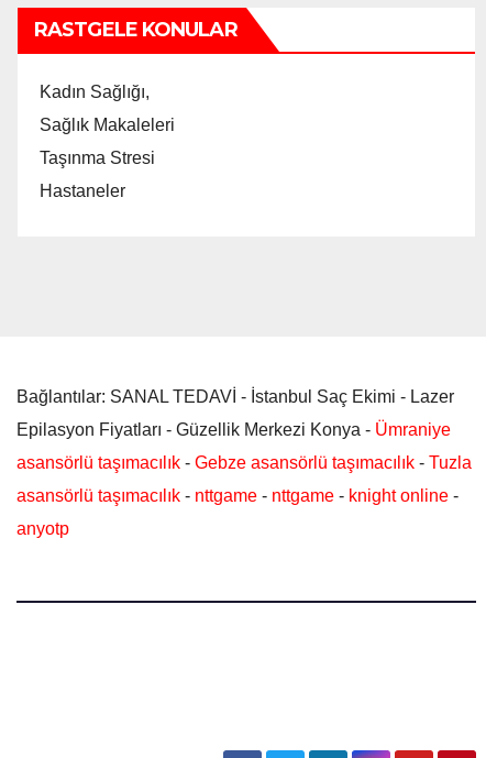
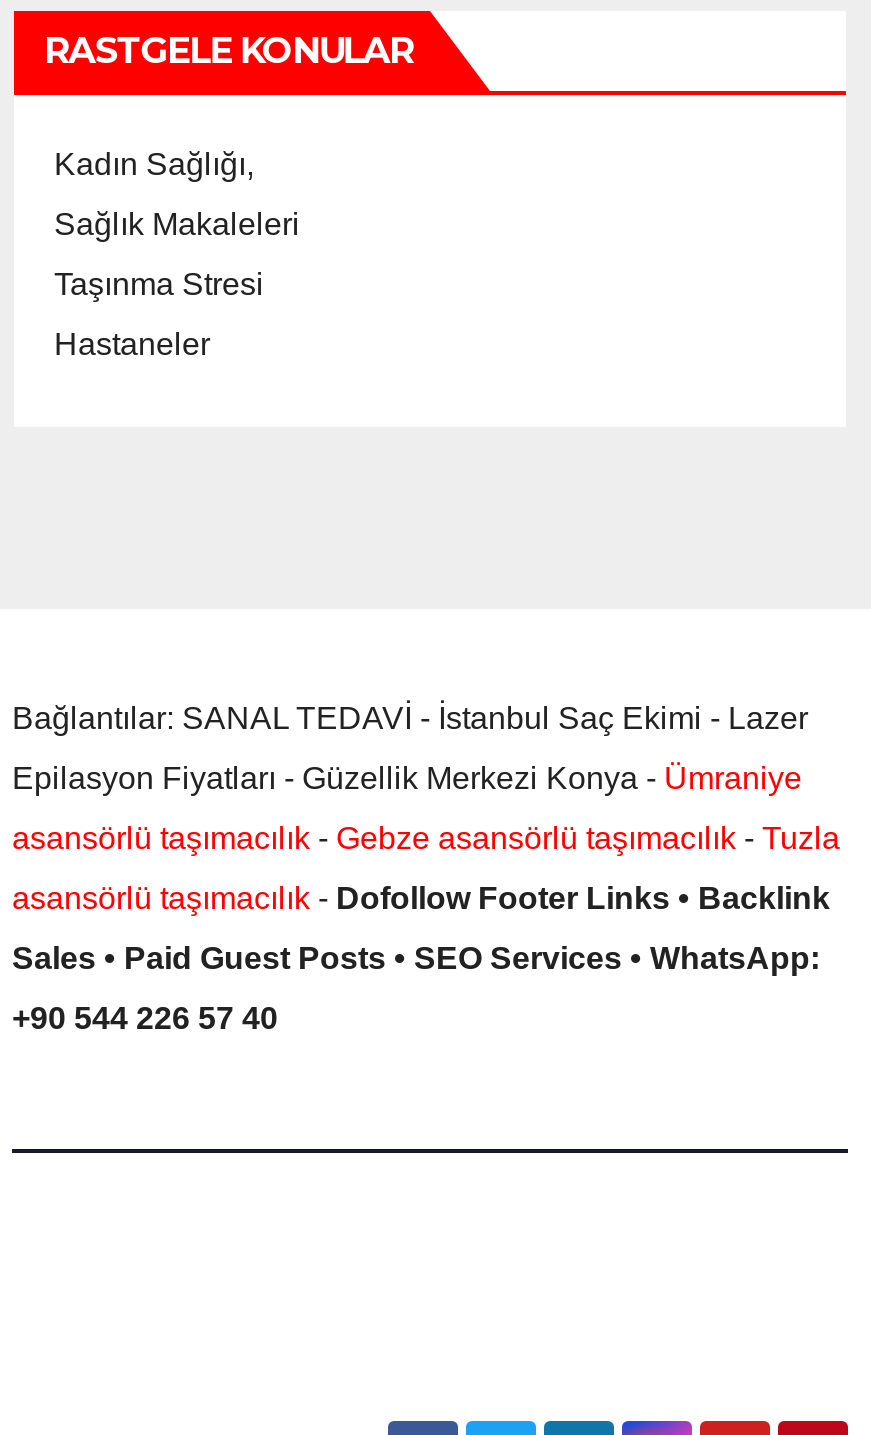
- asansörlü taşımacılık - nttgame - nttgame - knight online -
- anyotp
+ asansörlü taşımacılık - Dofollow Footer Links • Backlink
+ Sales • Paid Guest Posts • SEO Services • WhatsApp:
+ +90 544 226 57 40
